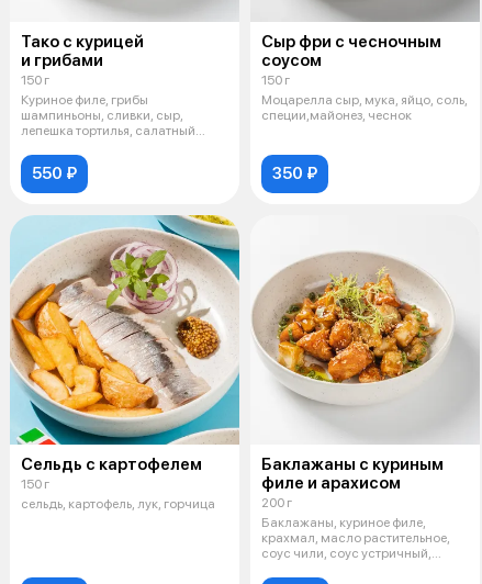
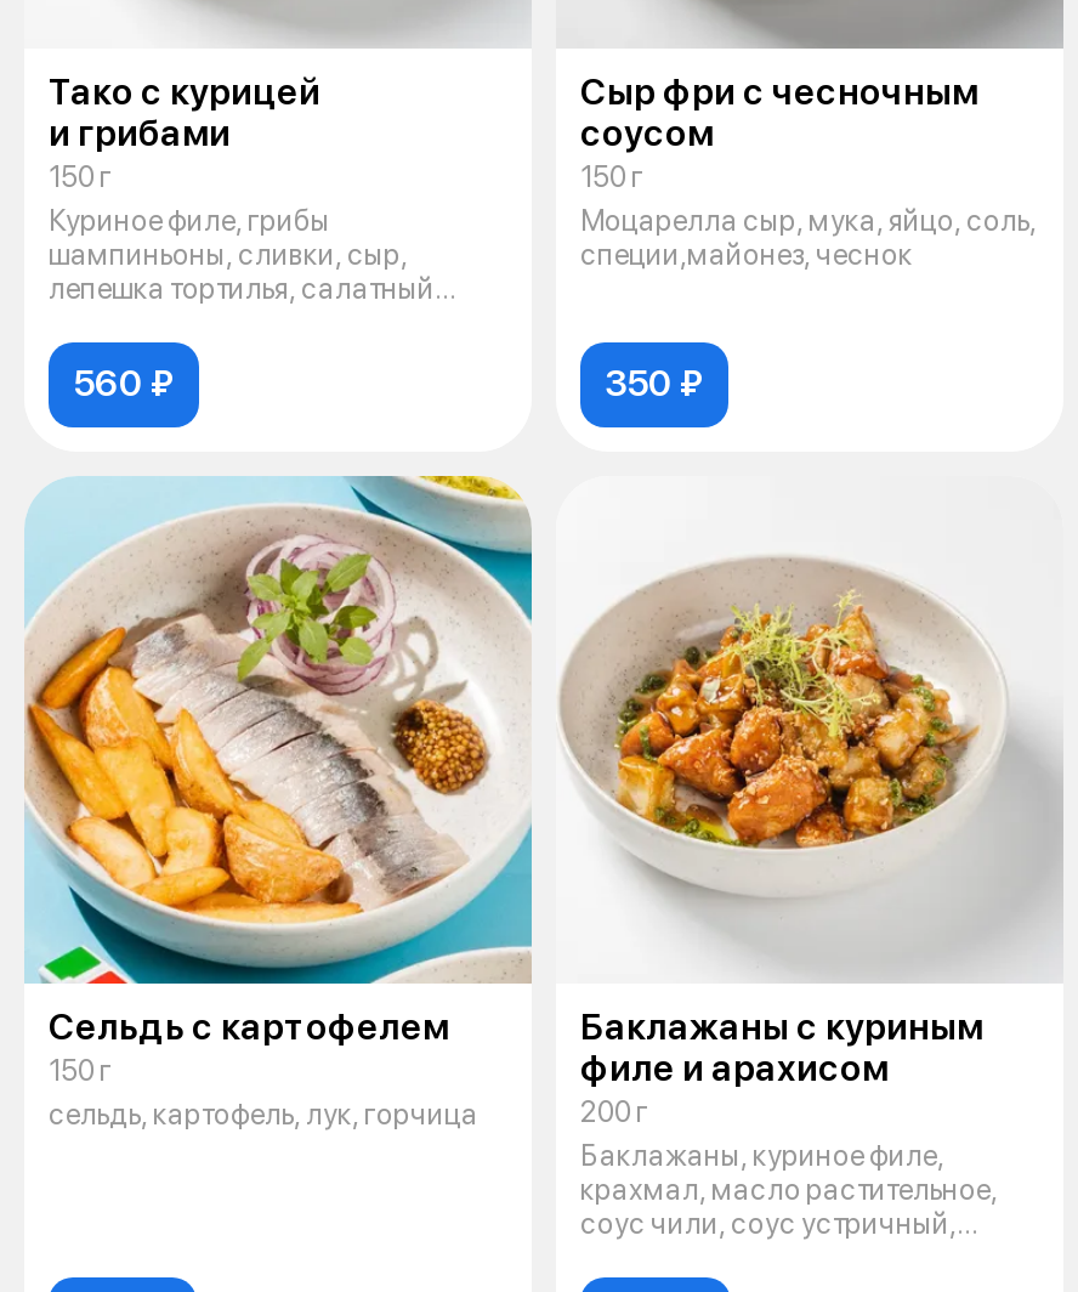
- 550 ₽
+ 560 ₽
